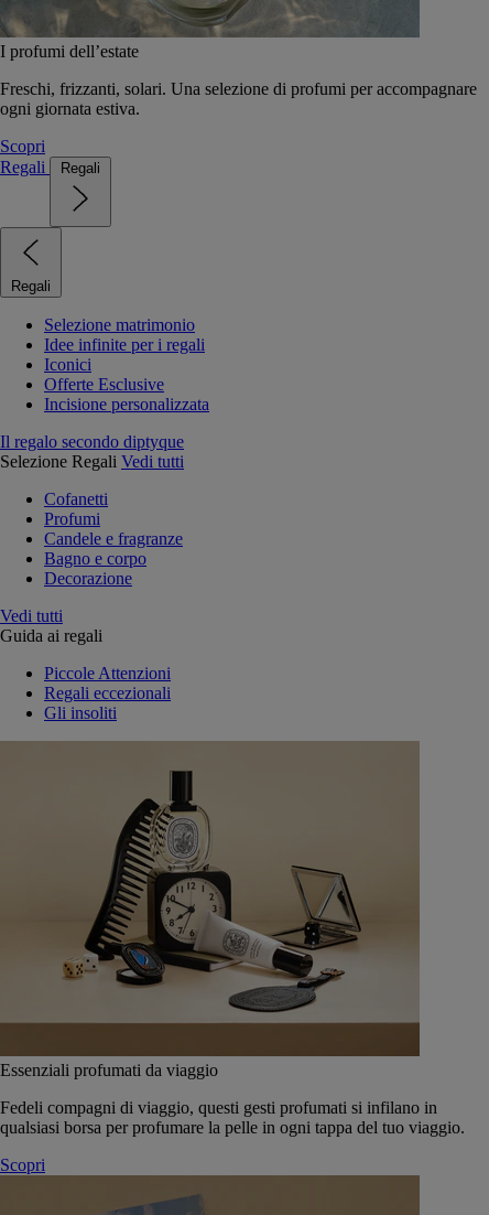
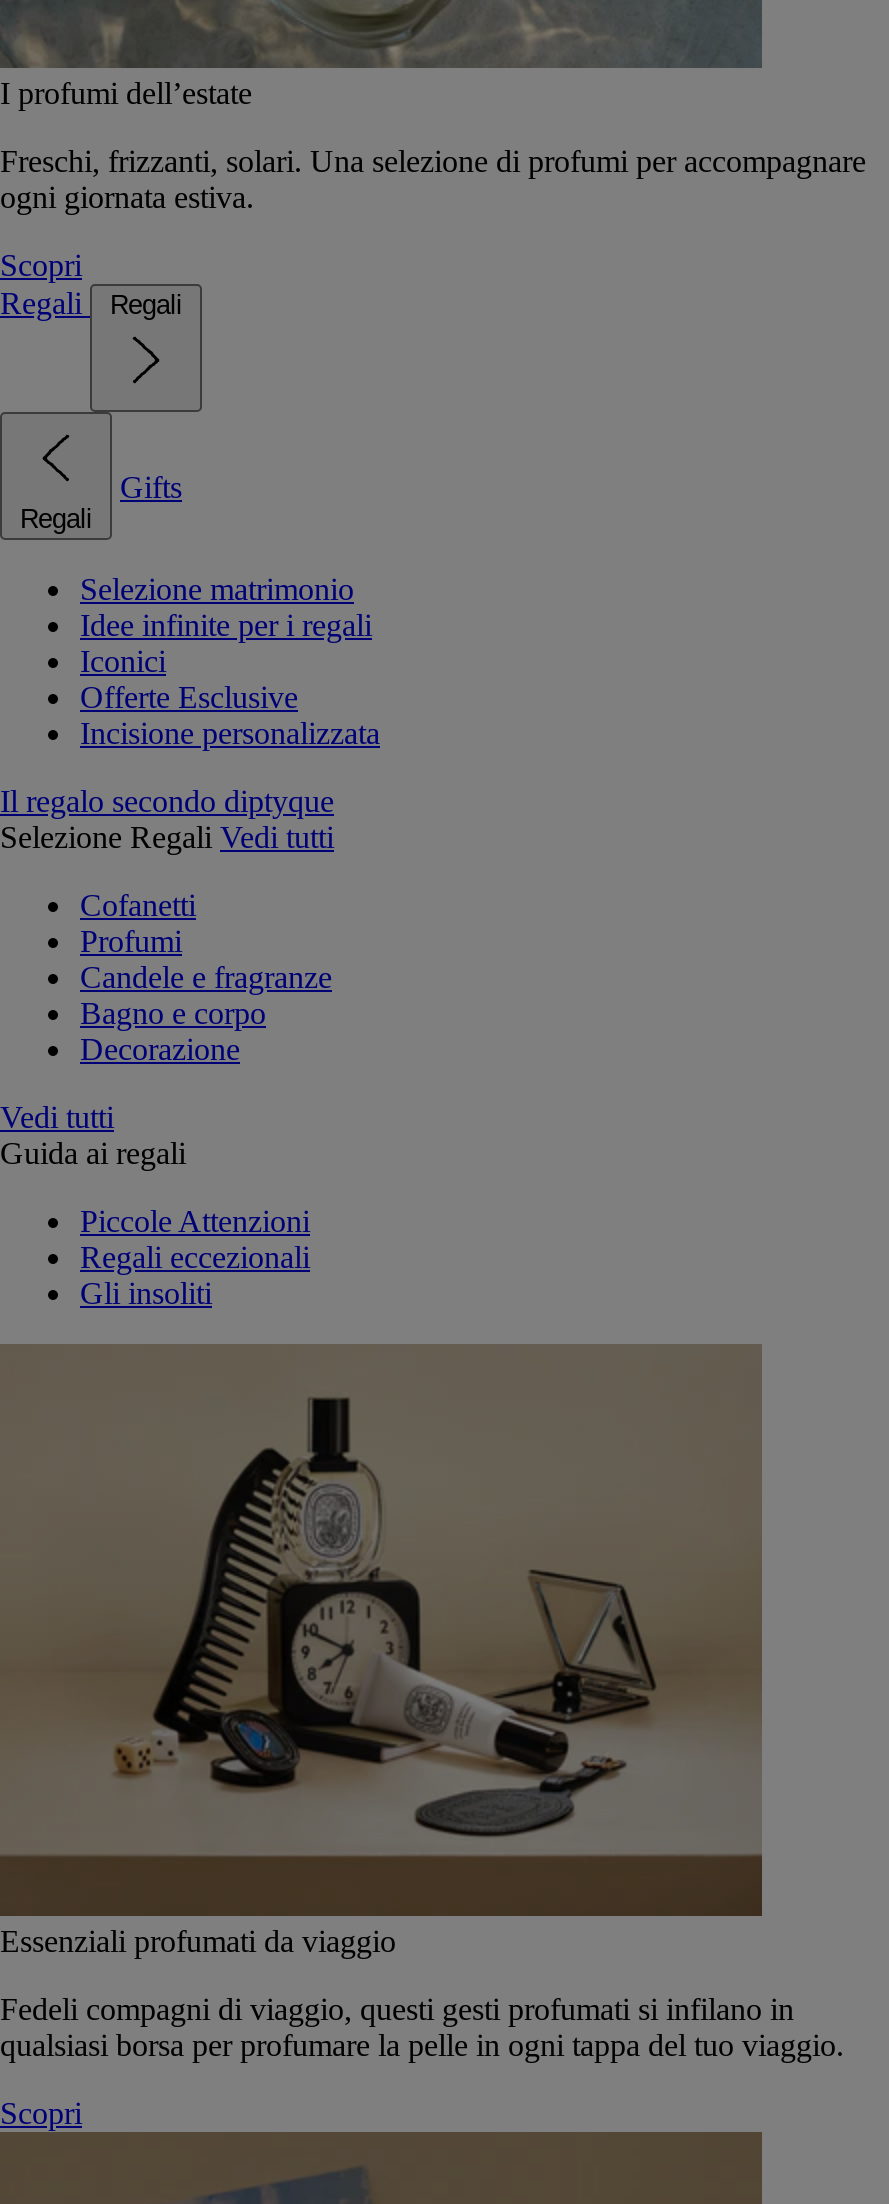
+ Gifts
